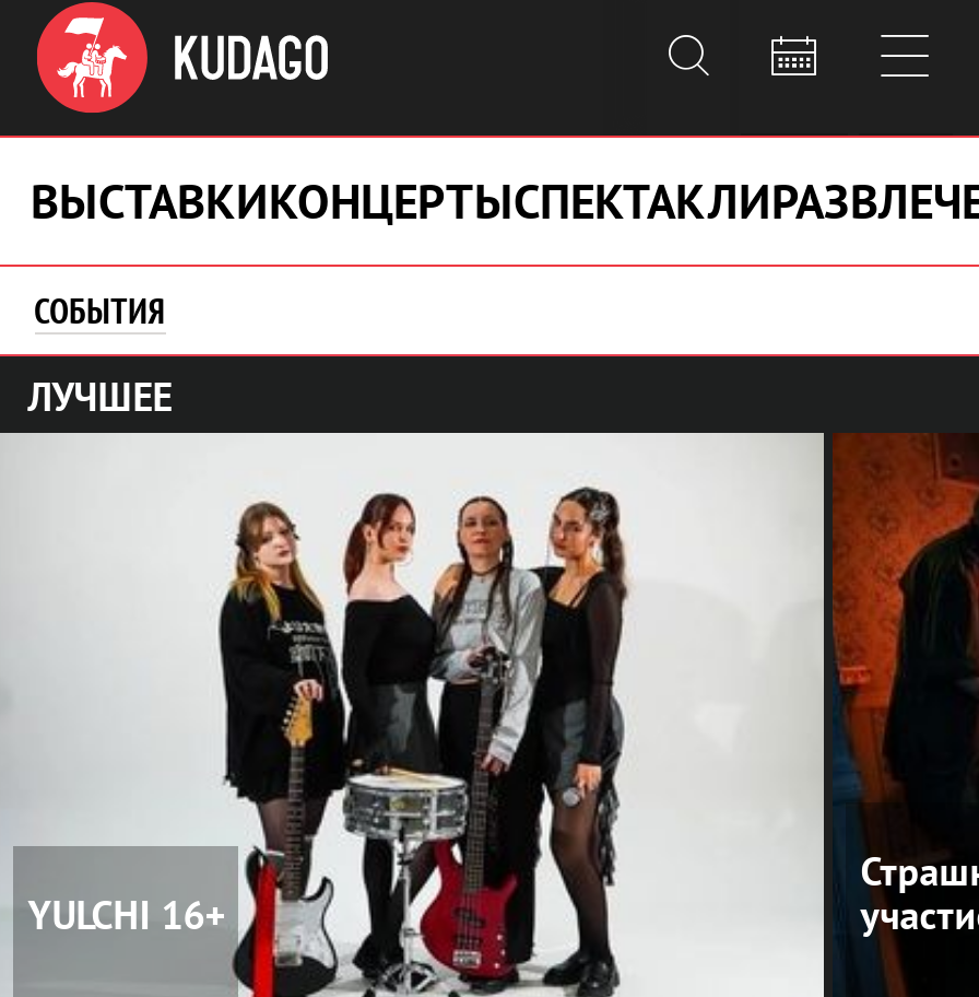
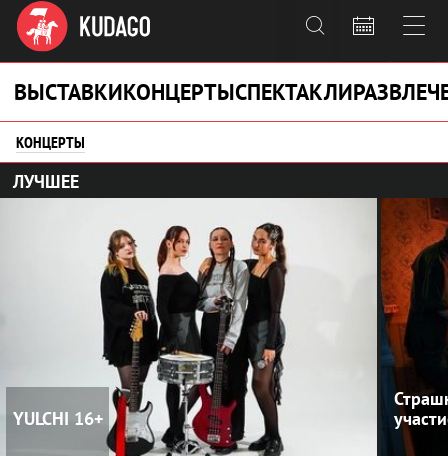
- СОБЫТИЯ
+ КОНЦЕРТЫ
